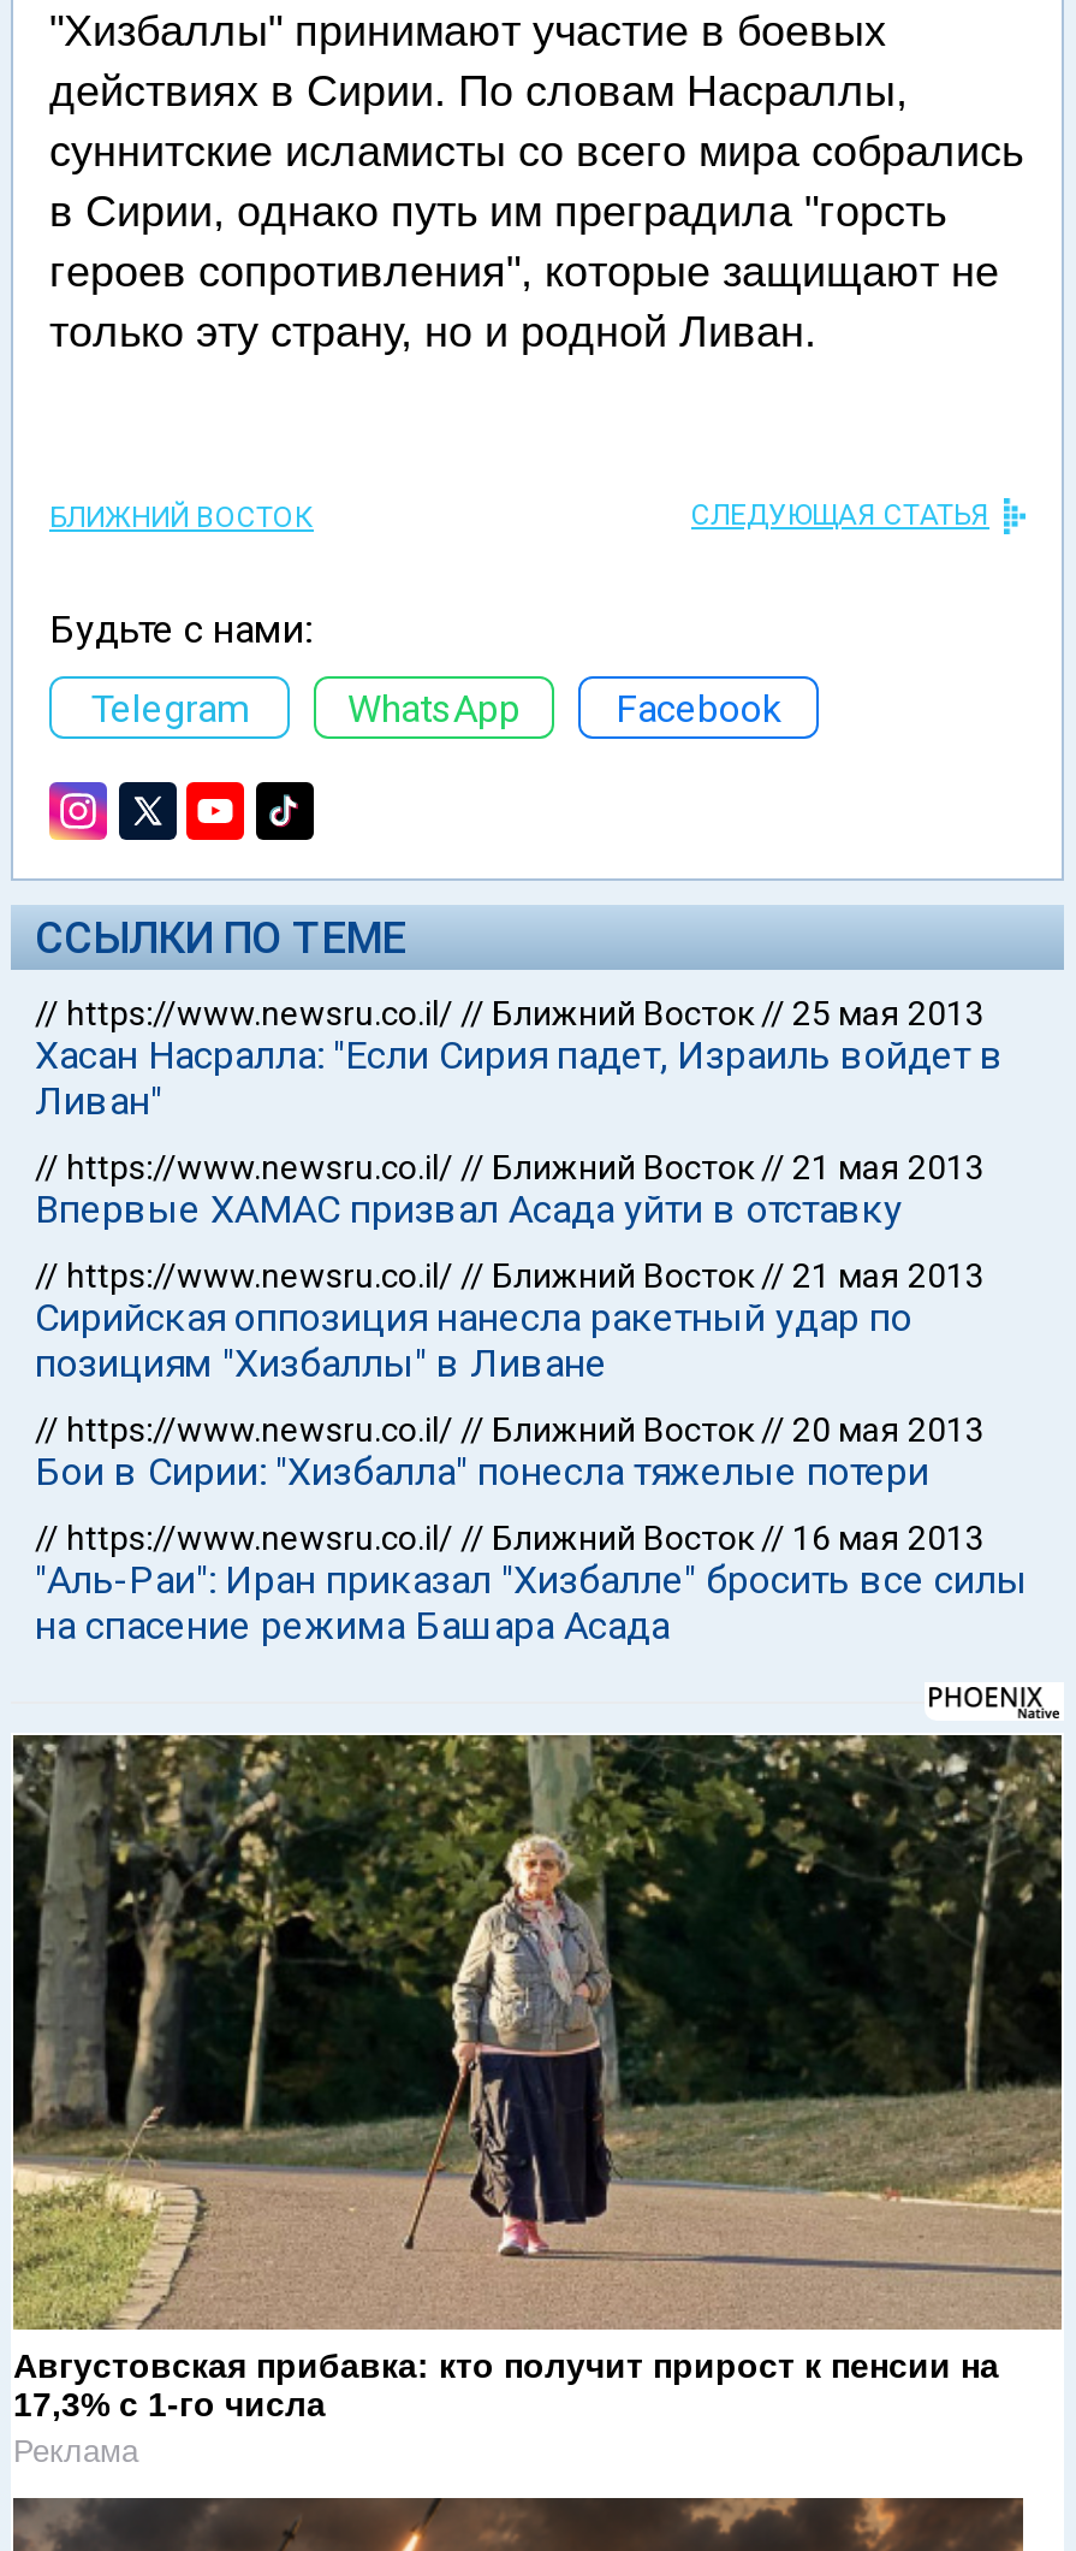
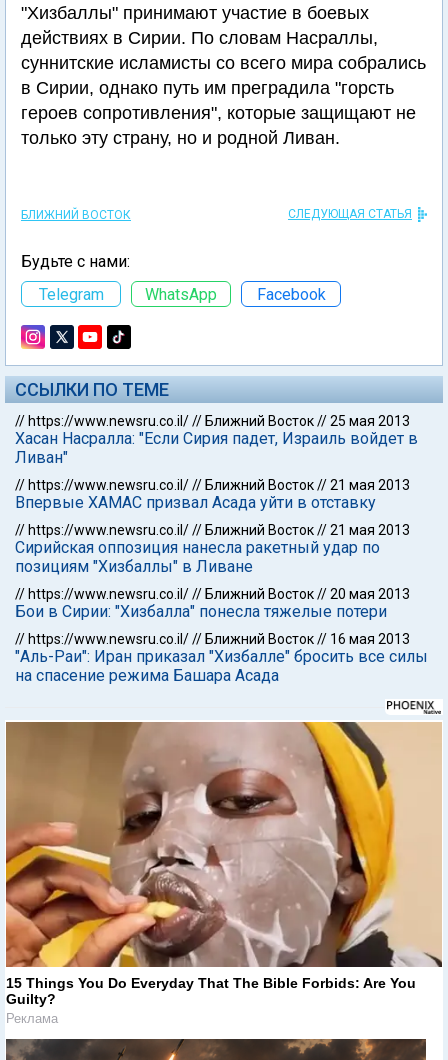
- [image]
- Августовская прибавка: кто получит прирост к пенсии на
- 17,3% с 1-го числа
+ [image]
+ 15 Things You Do Everyday That The Bible Forbids: Are You
+ Guilty?
